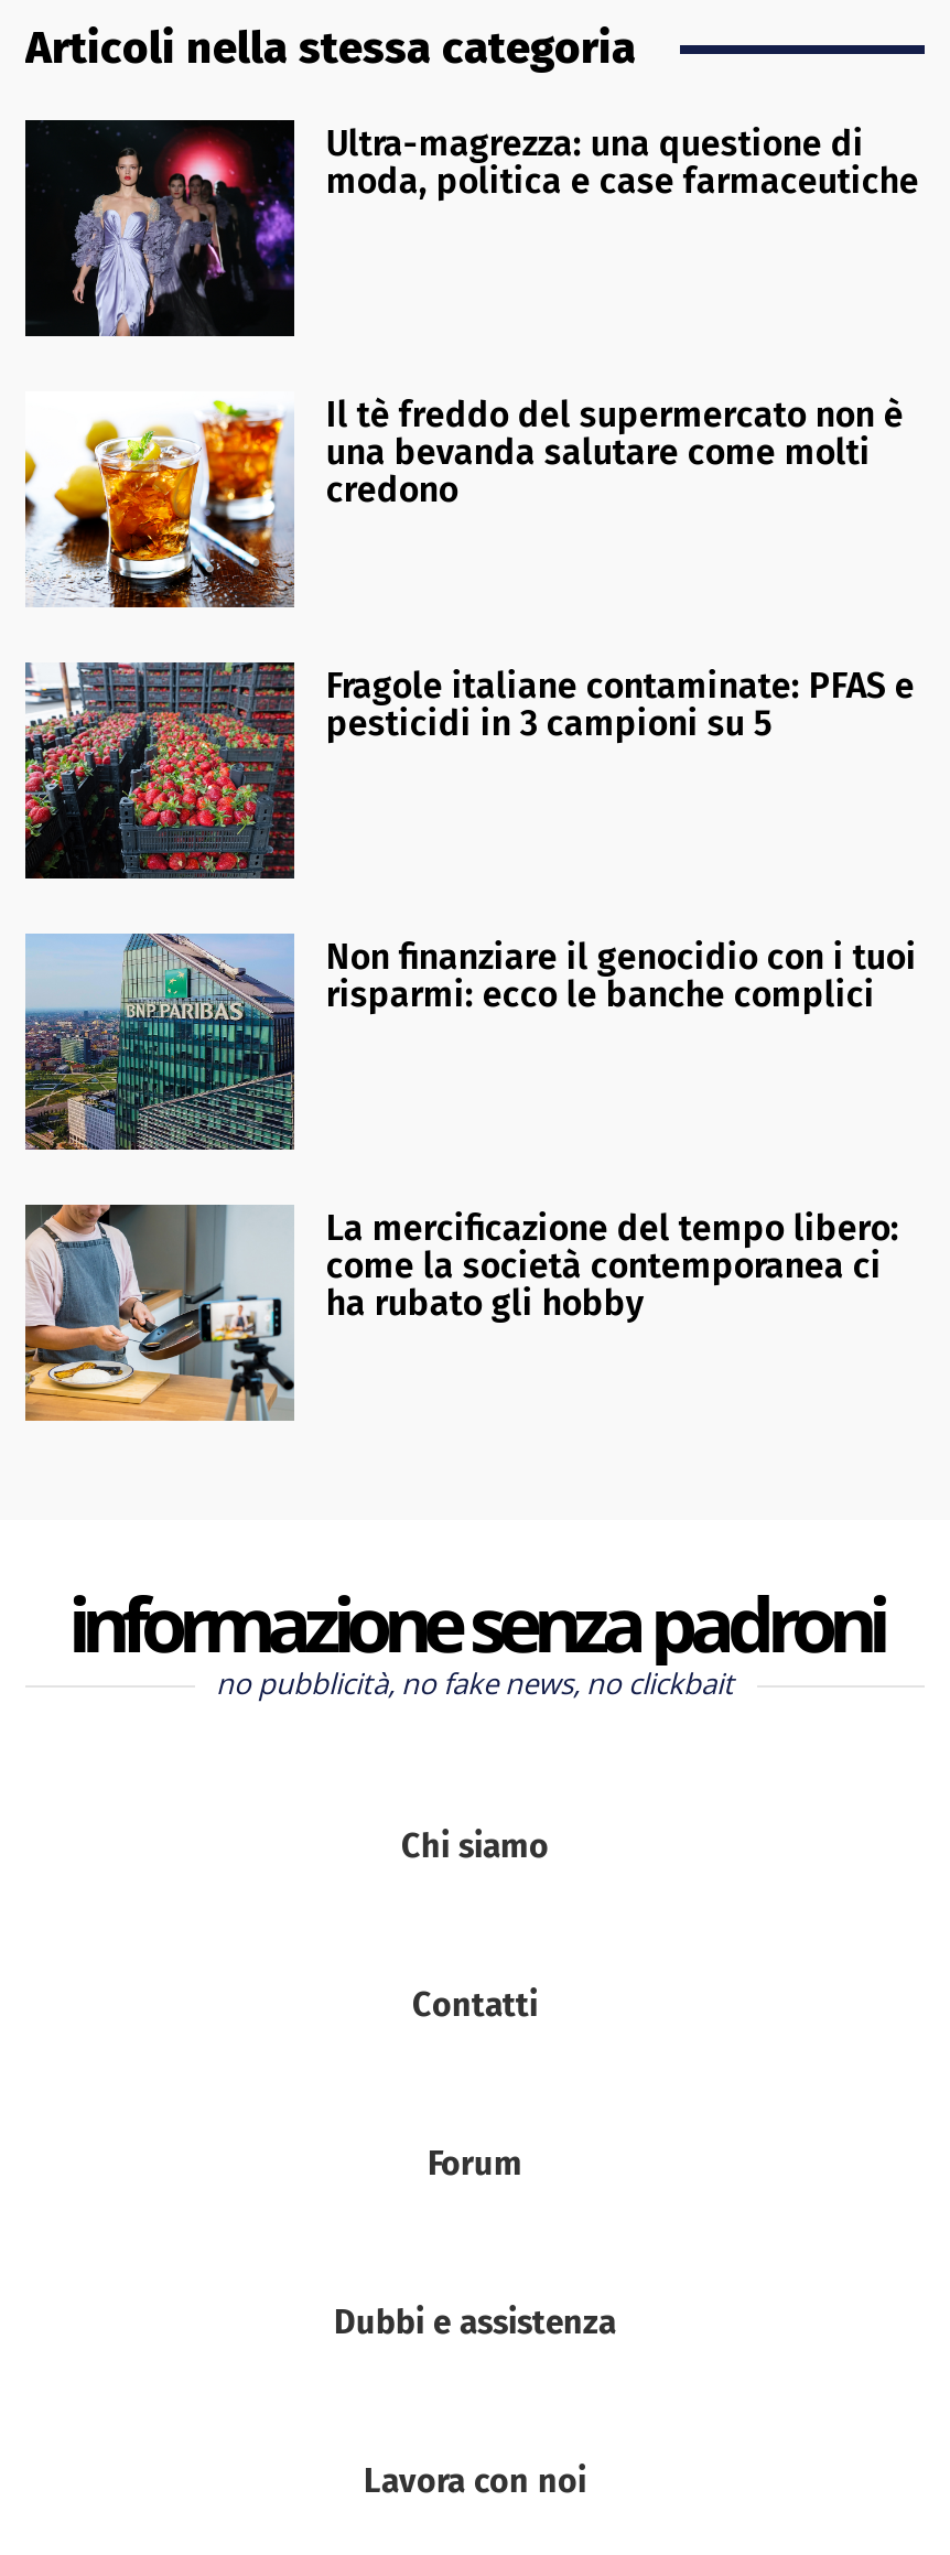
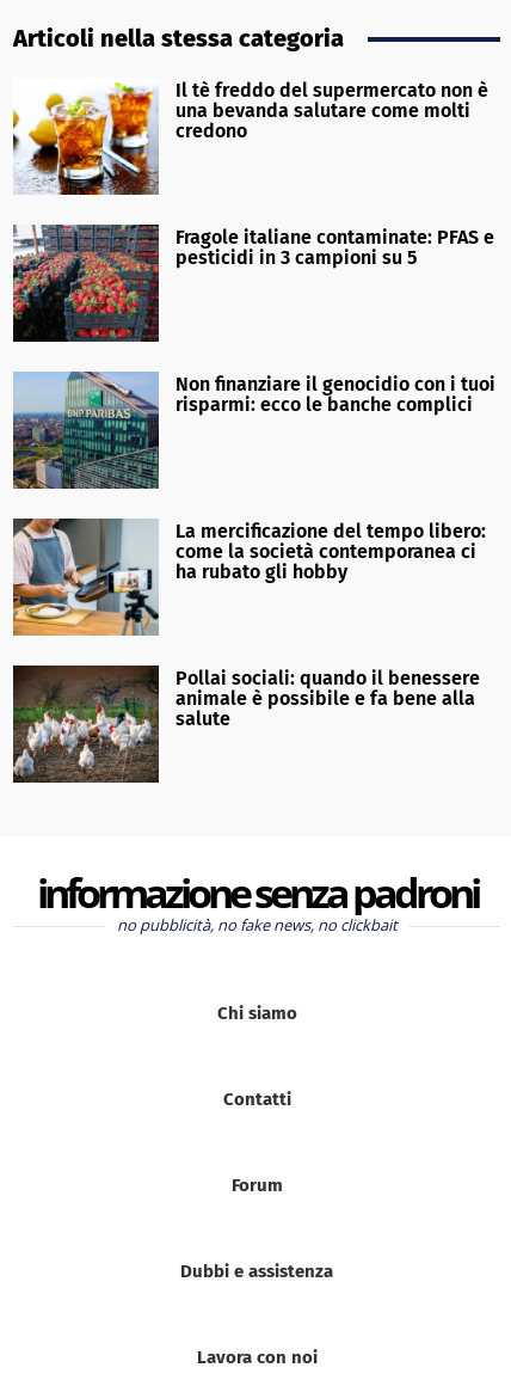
- [image]
- Ultra-magrezza: una questione di
- moda, politica e case farmaceutiche

moved up: [image] | Il tè freddo del supermercato non è | una bevanda salutare come molti | ... | come la società contemporanea ci | ha rubato gli hobby

+ [image]
+ Pollai sociali: quando il benessere
+ animale è possibile e fa bene alla
+ salute
